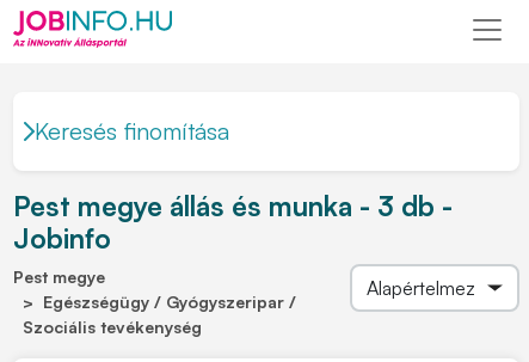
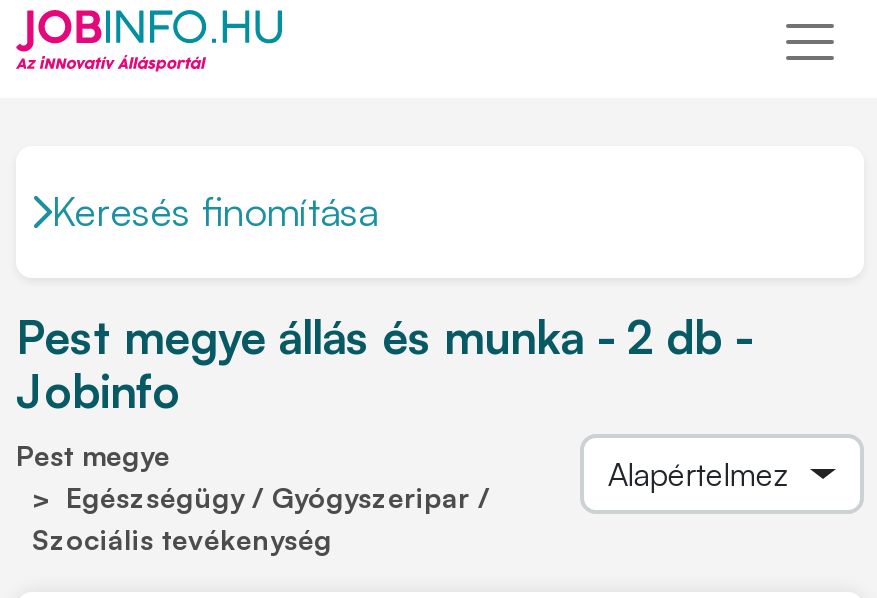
- Pest megye állás és munka - 3 db -
+ Pest megye állás és munka - 2 db -
